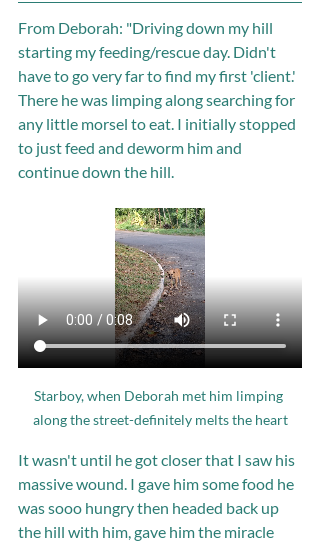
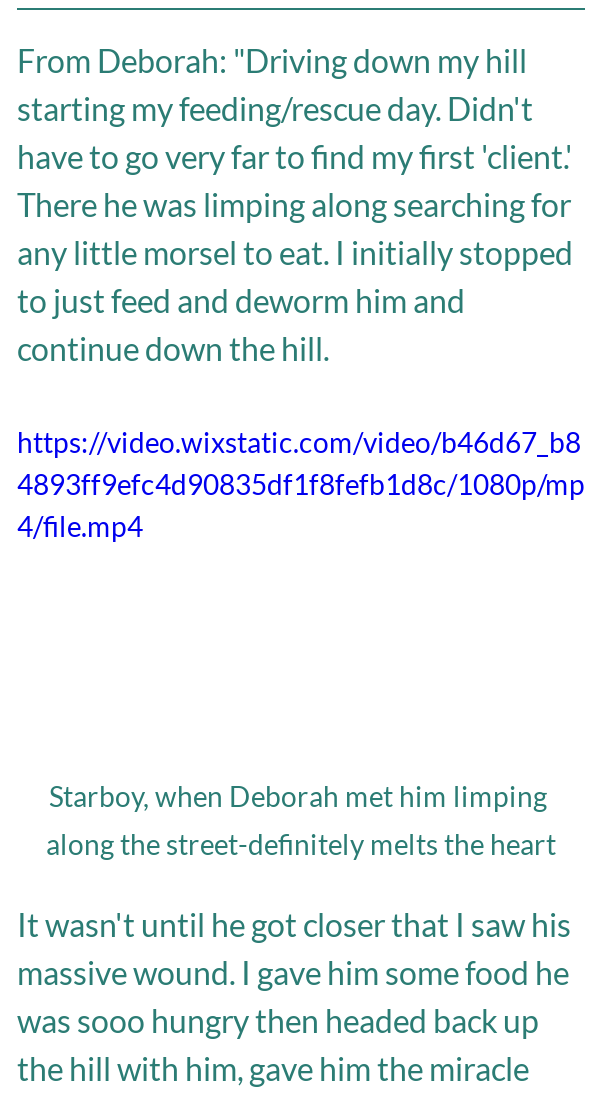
+ https://video.wixstatic.com/video/b46d67_b8
+ 4893ff9efc4d90835df1f8fefb1d8c/1080p/mp
+ 4/file.mp4

- [image]
